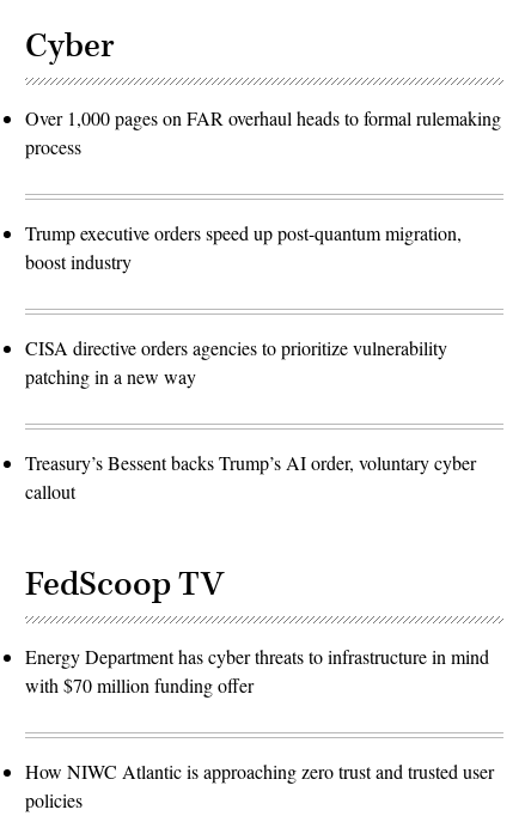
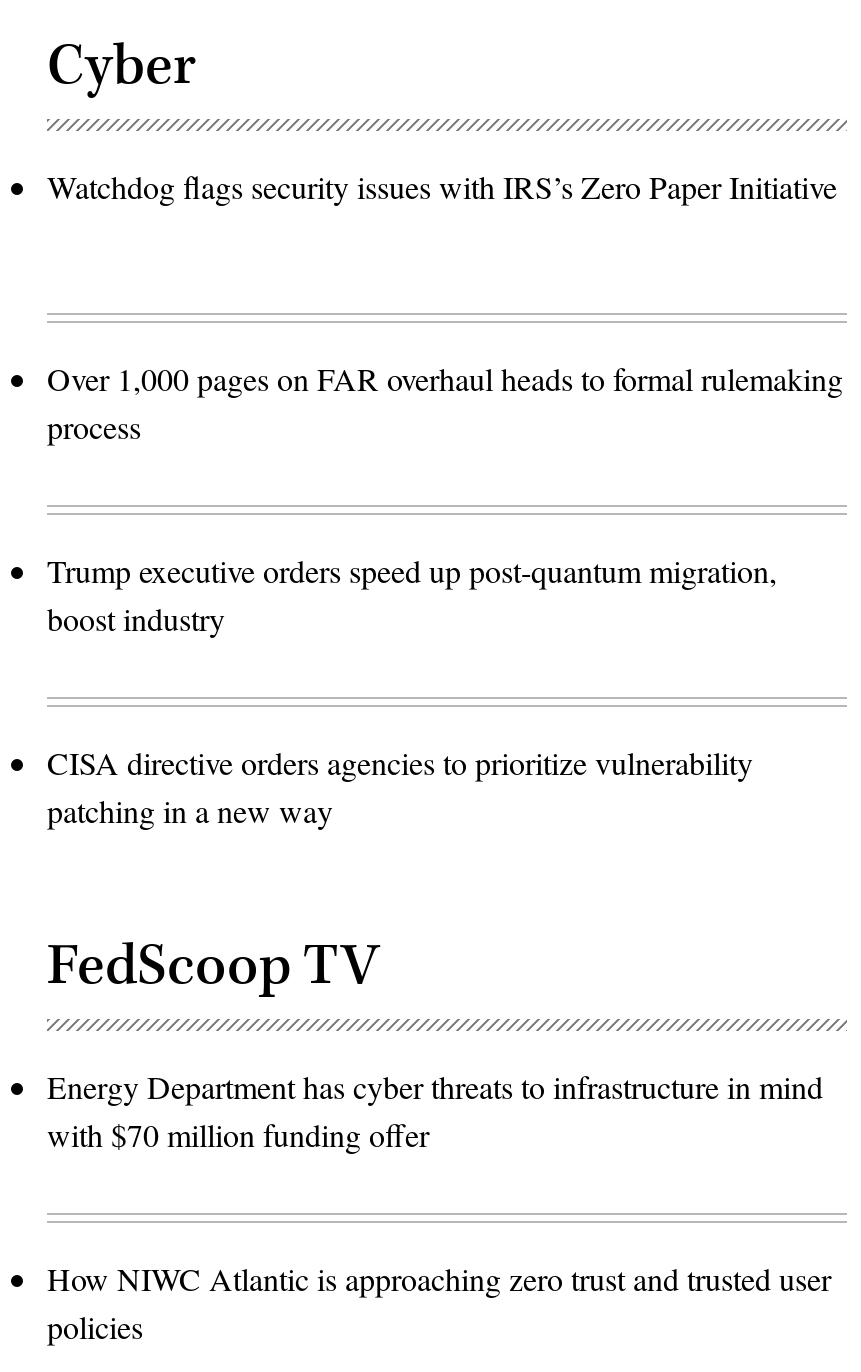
+ Watchdog flags security issues with IRS’s Zero Paper Initiative

moved down: Over 1,000 pages on FAR overhaul heads to formal rulemaking | process | Trump executive orders speed up post-quantum migration, | boost industry | CISA directive orders agencies to prioritize vulnerability | patching in a new way

- Treasury’s Bessent backs Trump’s AI order, voluntary cyber
- callout
